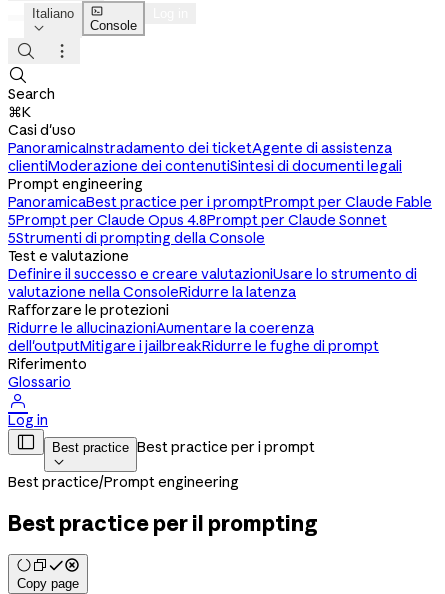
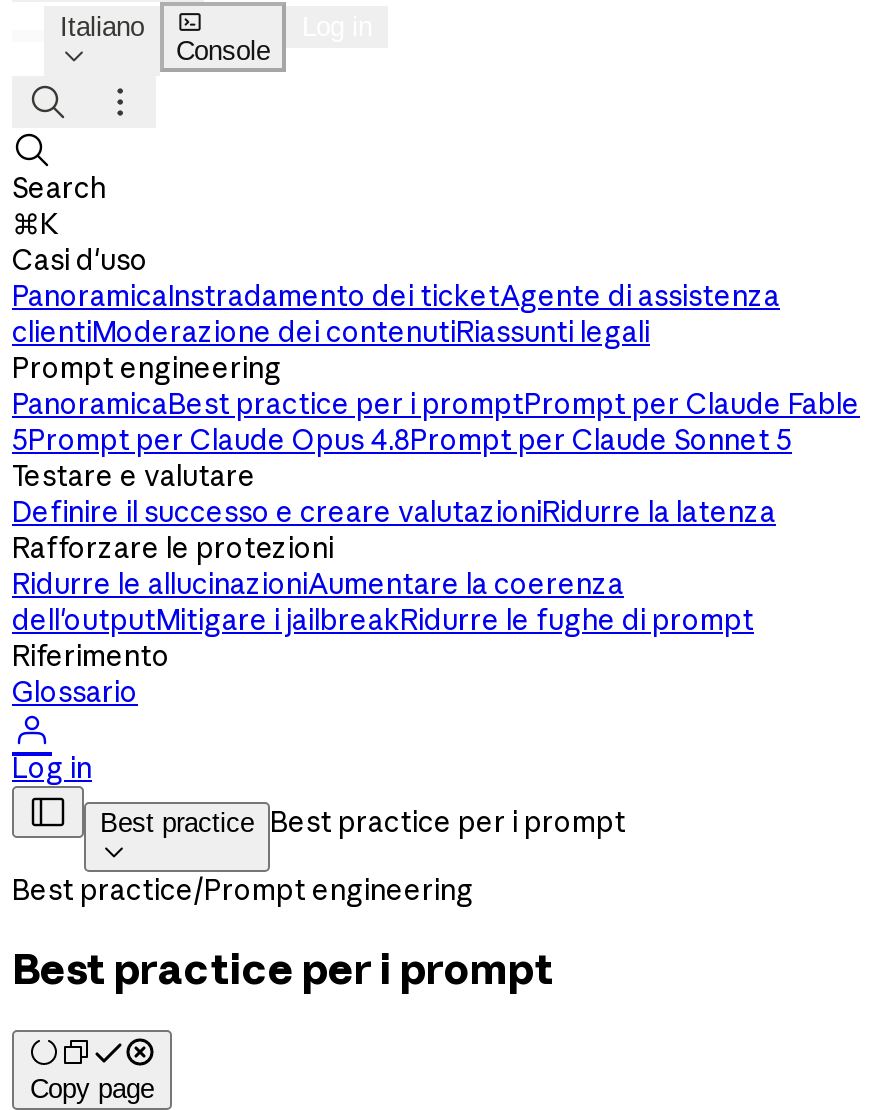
- clientiModerazione dei contenutiSintesi di documenti legali
+ clientiModerazione dei contenutiRiassunti legali

- 5Prompt per Claude Opus 4.8Prompt per Claude Sonnet
- 5Strumenti di prompting della Console
- Test e valutazione
- Definire il successo e creare valutazioniUsare lo strumento di
- valutazione nella ConsoleRidurre la latenza
+ 5Prompt per Claude Opus 4.8Prompt per Claude Sonnet 5
+ Testare e valutare
+ Definire il successo e creare valutazioniRidurre la latenza

- Best practice per il prompting
+ Best practice per i prompt
